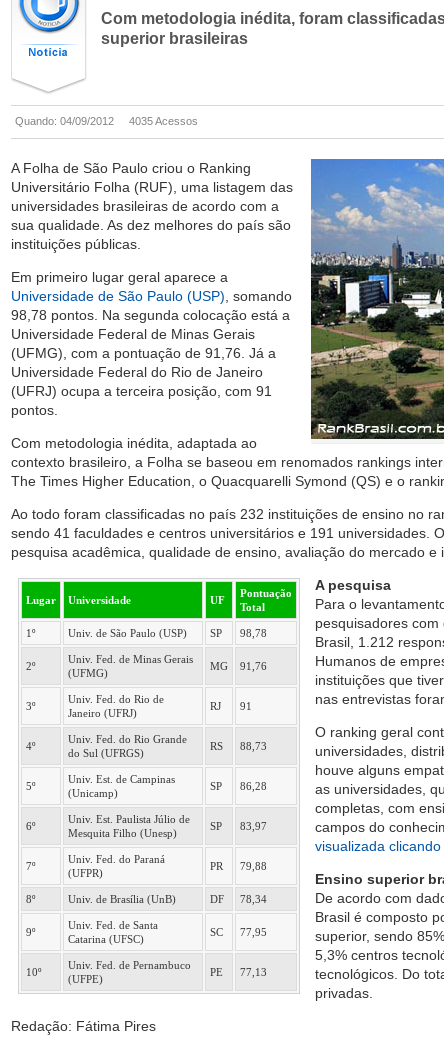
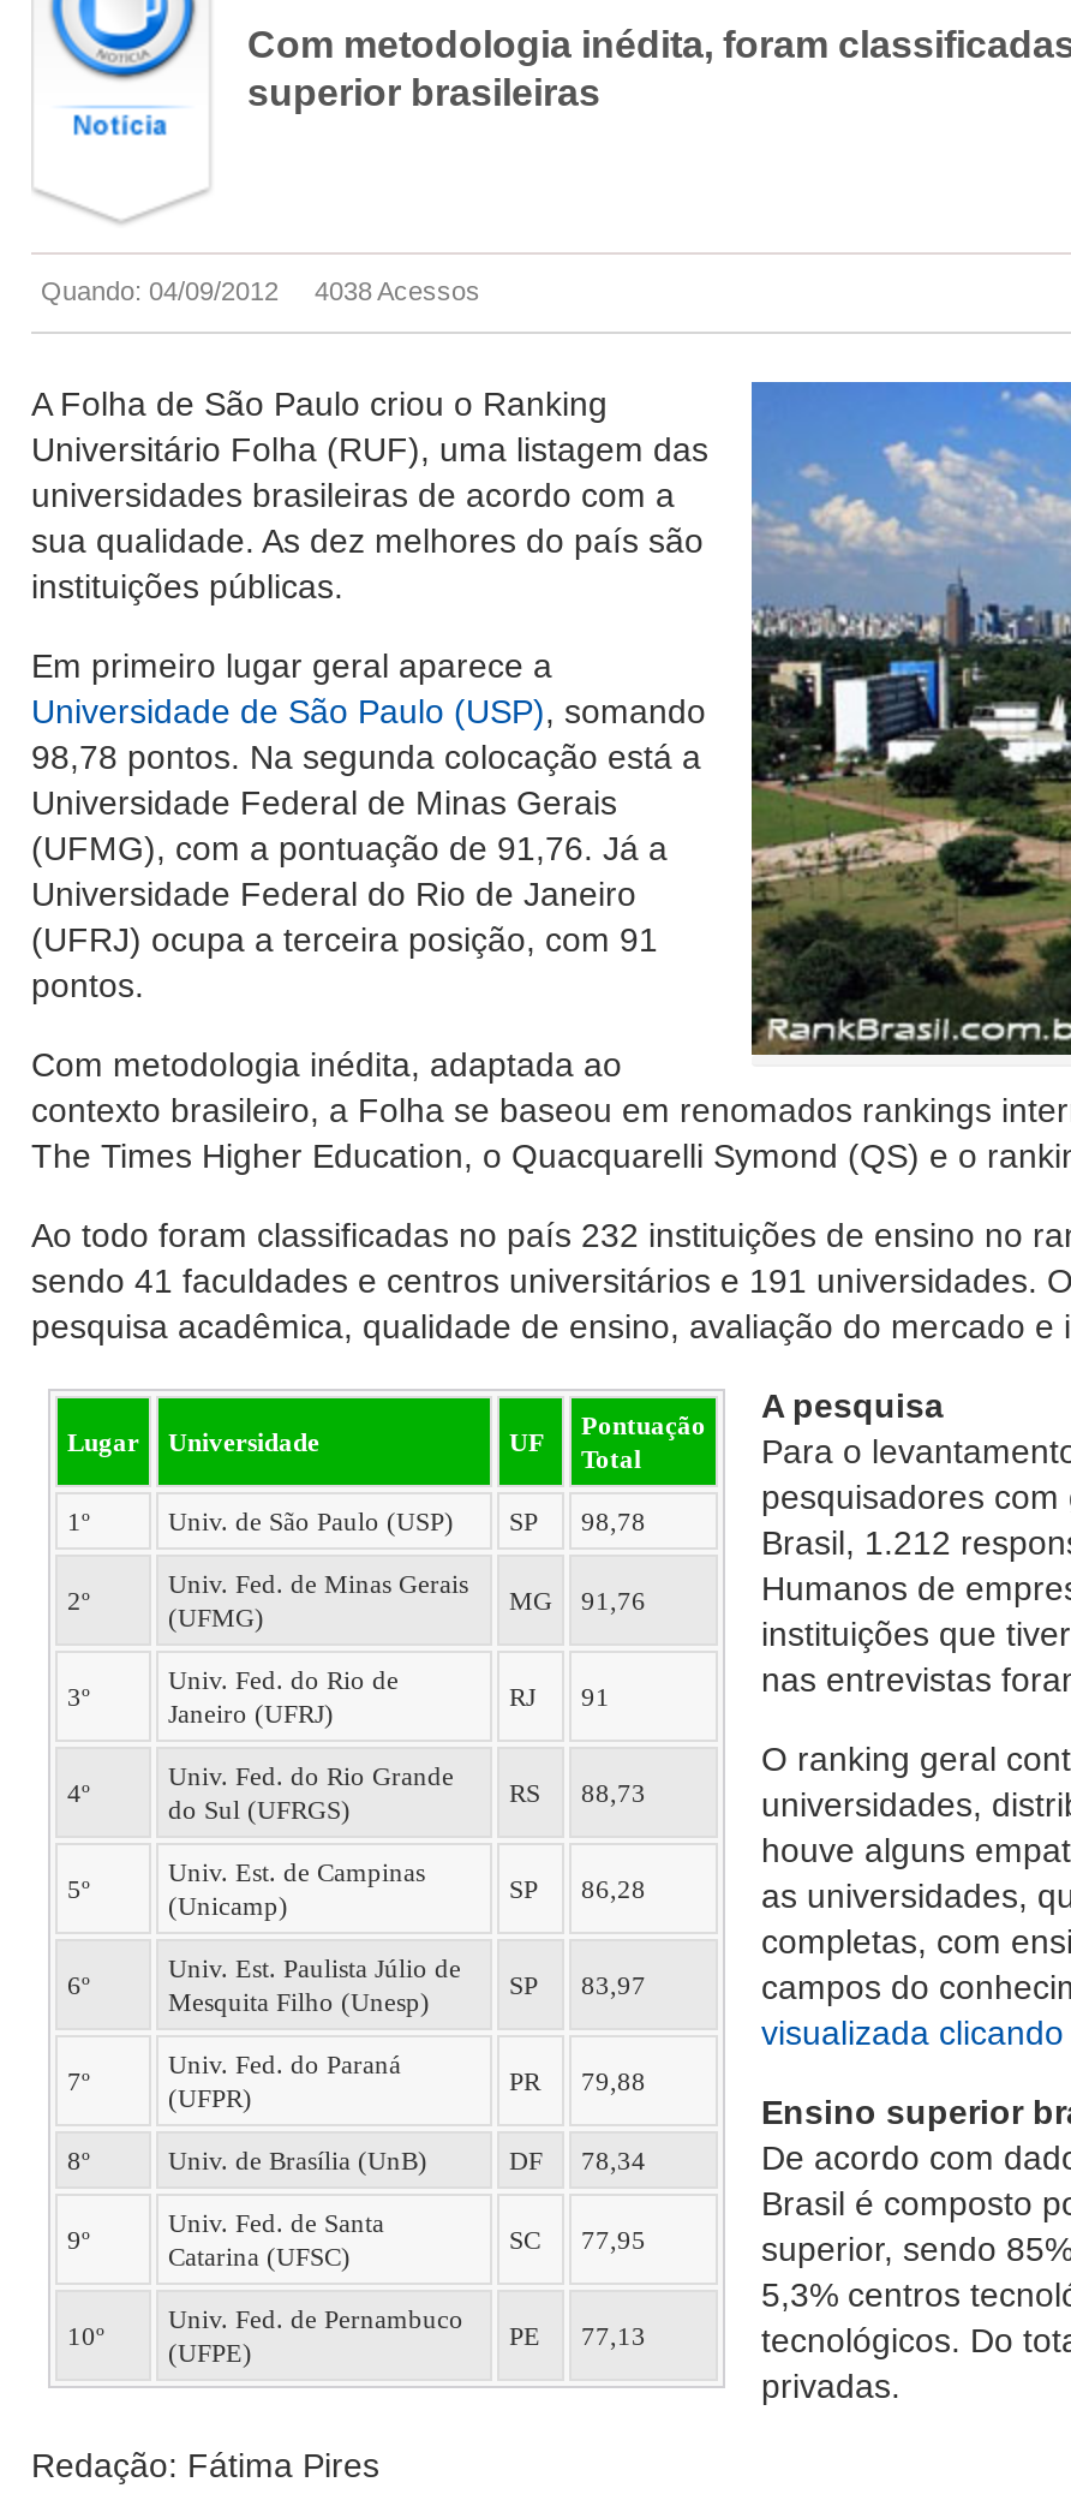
- Quando: 04/09/2012 4035 Acessos
+ Quando: 04/09/2012 4038 Acessos
